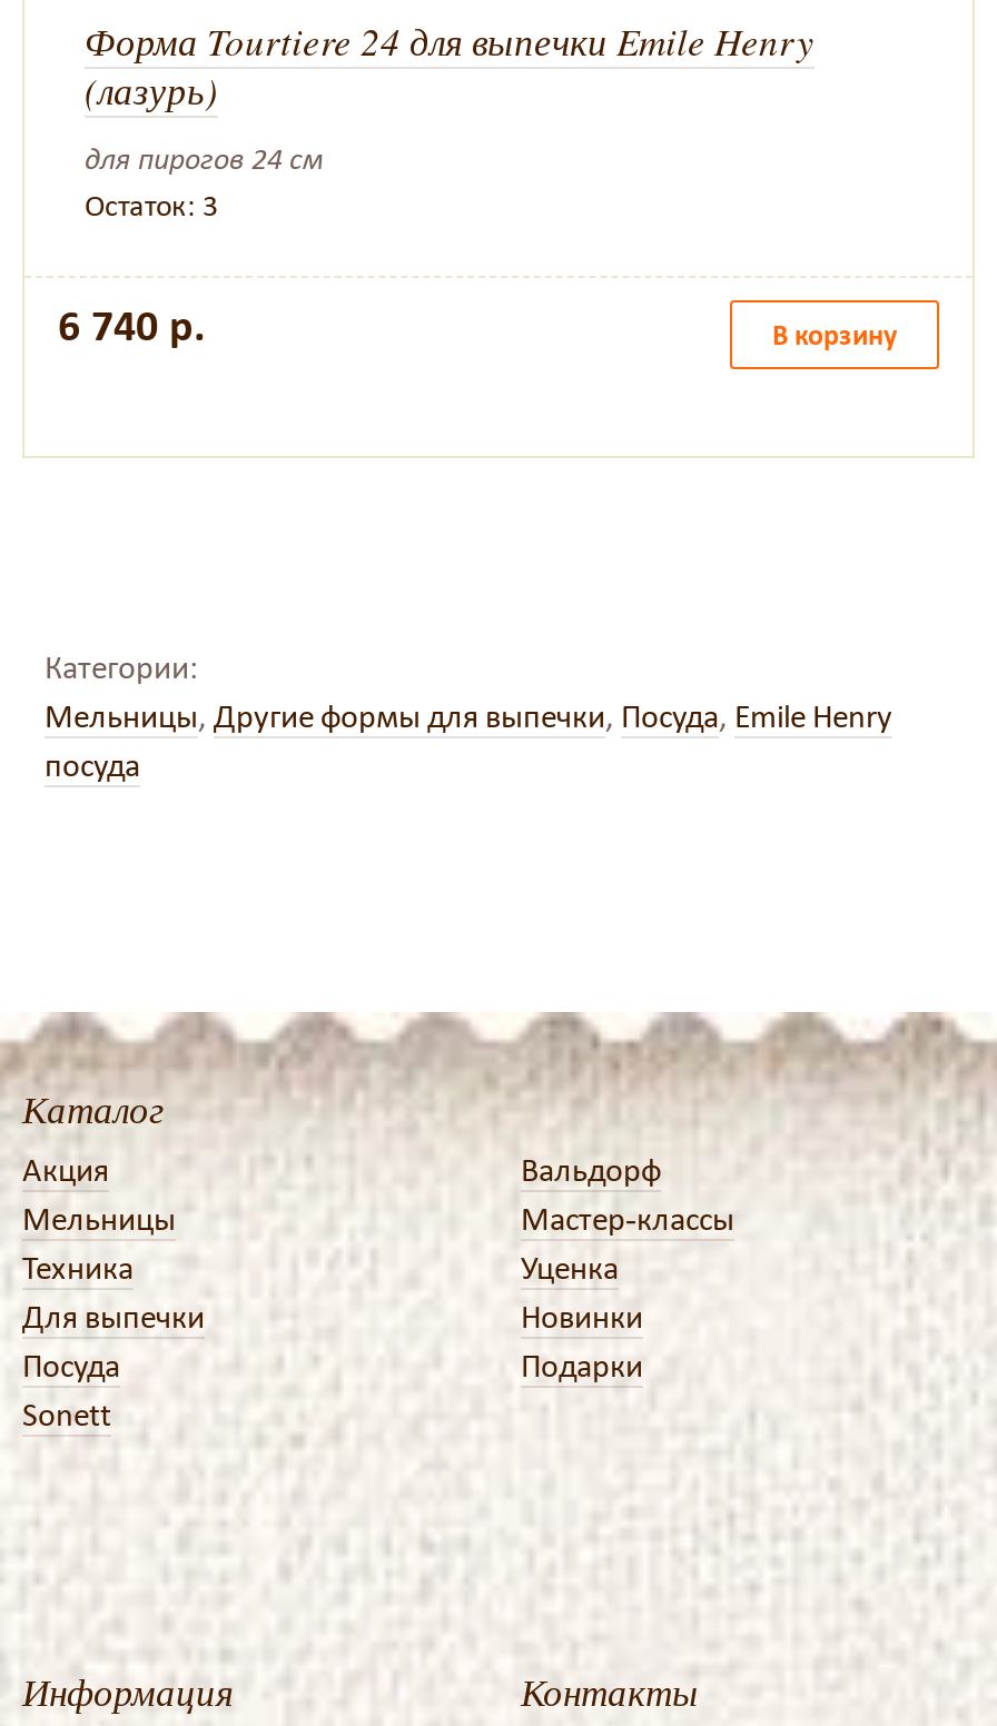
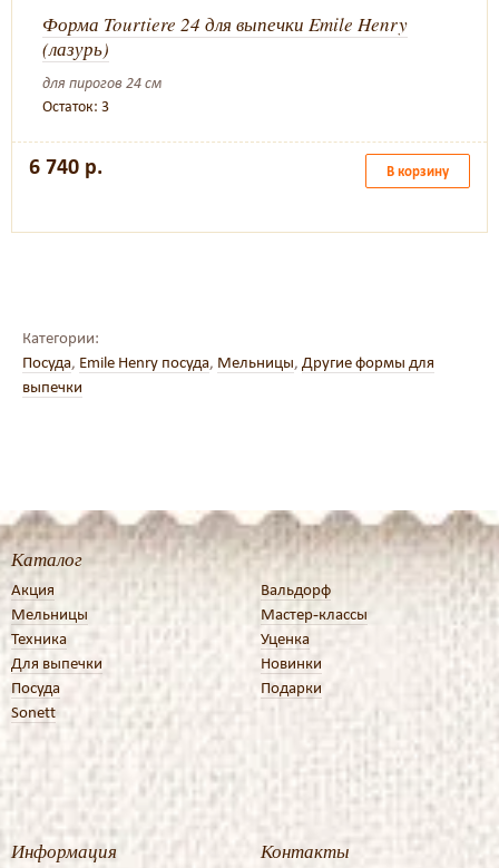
- Мельницы, Другие формы для выпечки, Посуда, Emile Henry
- посуда
+ Посуда, Emile Henry посуда, Мельницы, Другие формы для
+ выпечки
